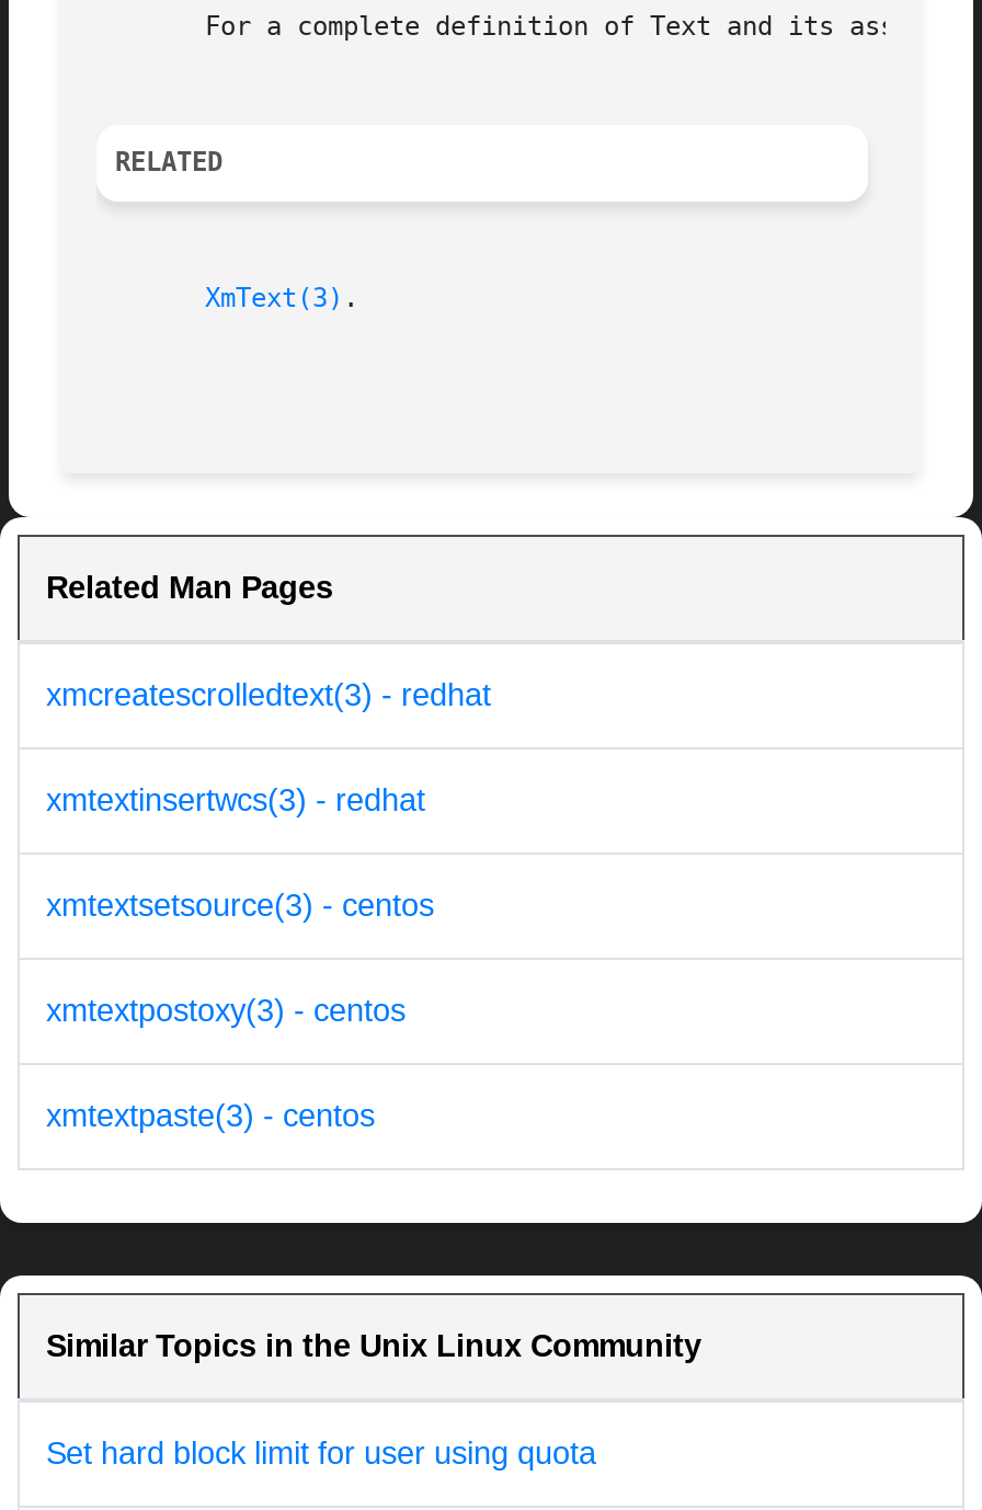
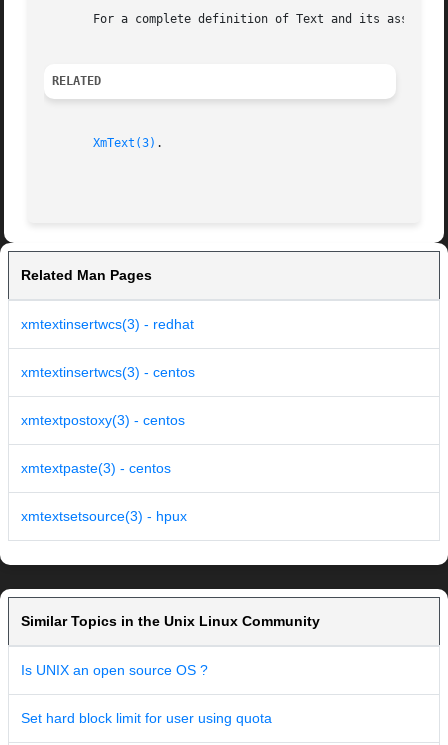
- xmcreatescrolledtext(3) - redhat

moved up: xmtextinsertwcs(3) - redhat

- xmtextsetsource(3) - centos
+ xmtextinsertwcs(3) - centos

moved up: xmtextpostoxy(3) - centos | xmtextpaste(3) - centos

+ xmtextsetsource(3) - hpux

+ Is UNIX an open source OS ?
